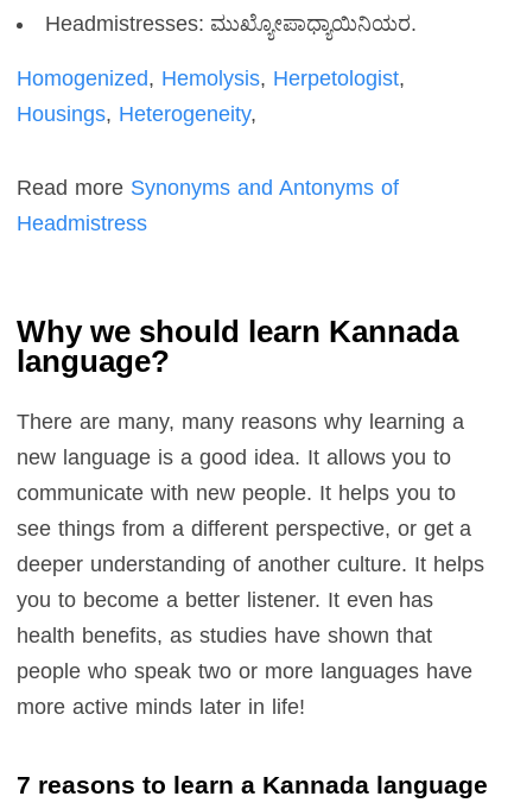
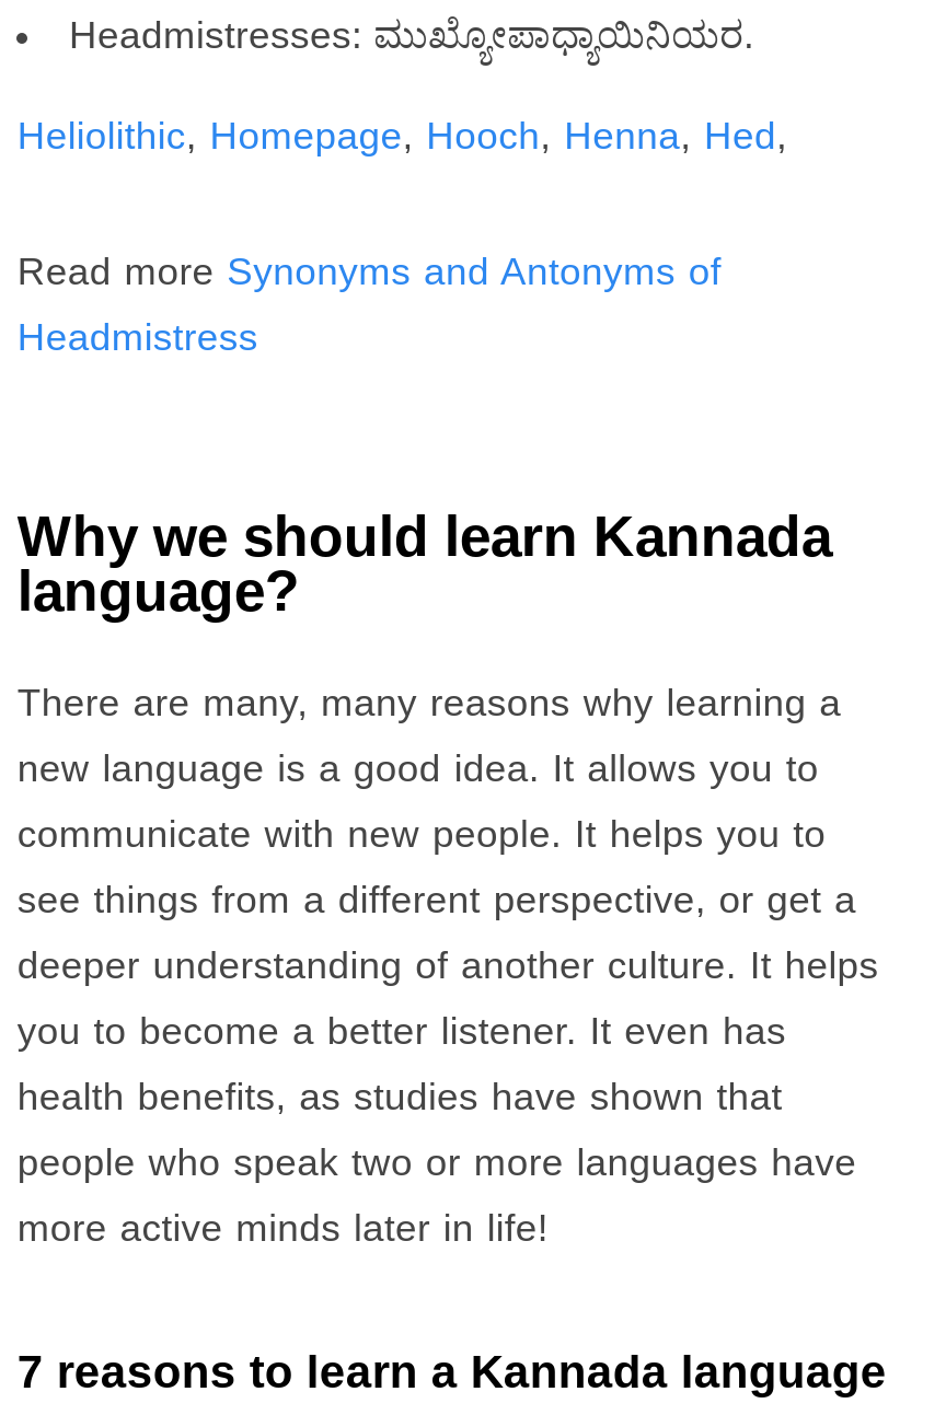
- Homogenized, Hemolysis, Herpetologist,
- Housings, Heterogeneity,
+ Heliolithic, Homepage, Hooch, Henna, Hed,
